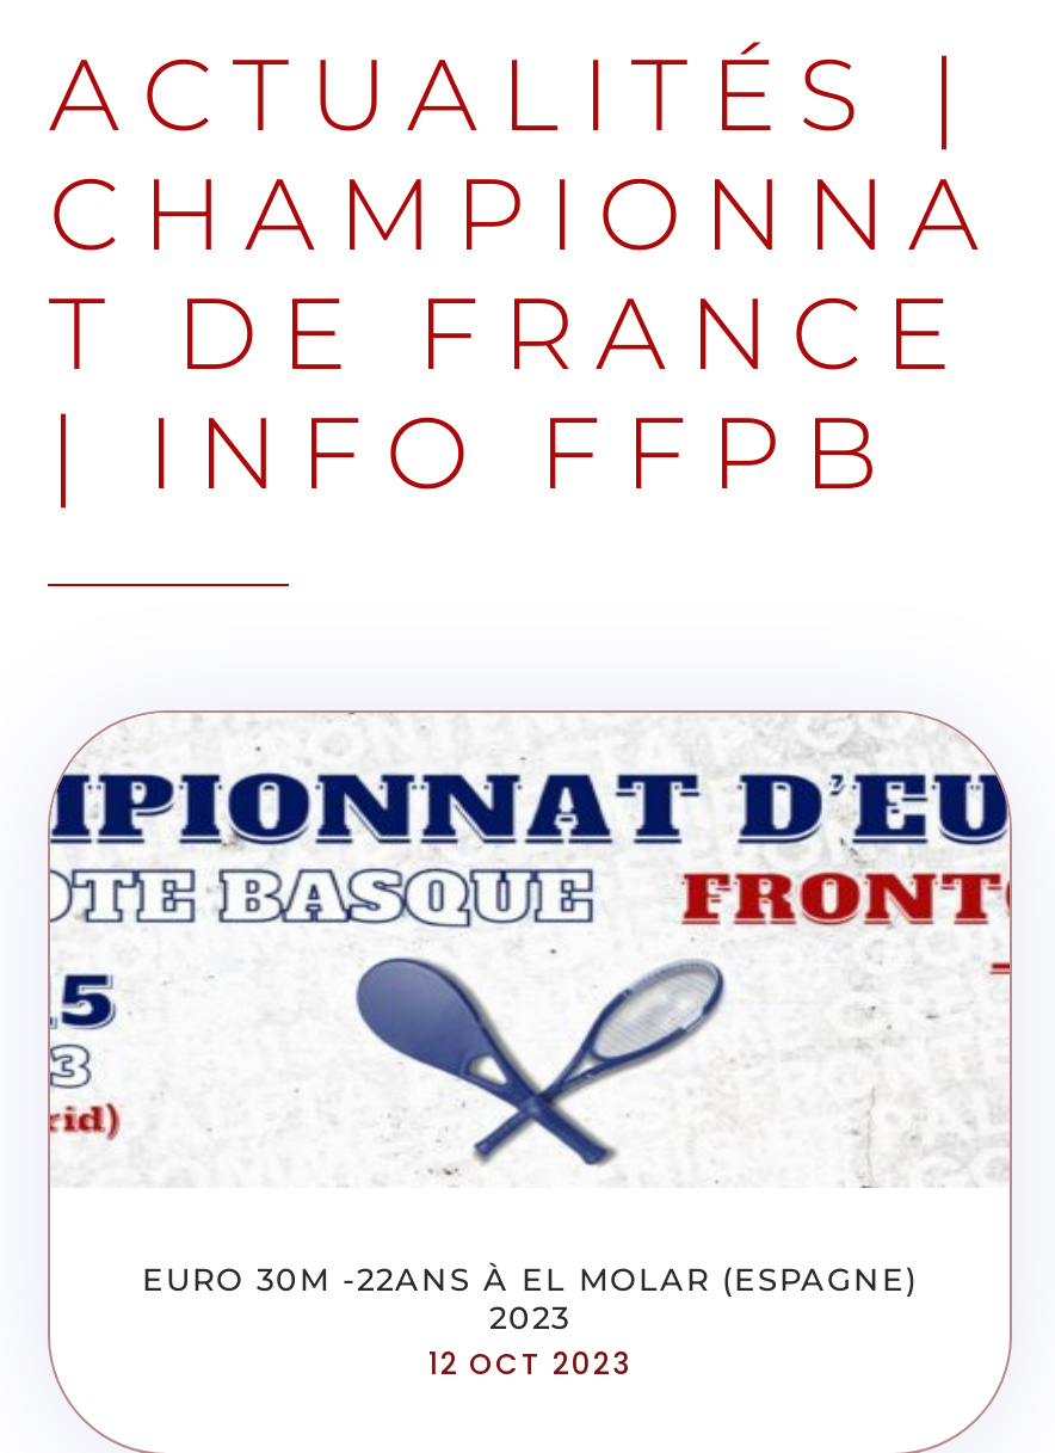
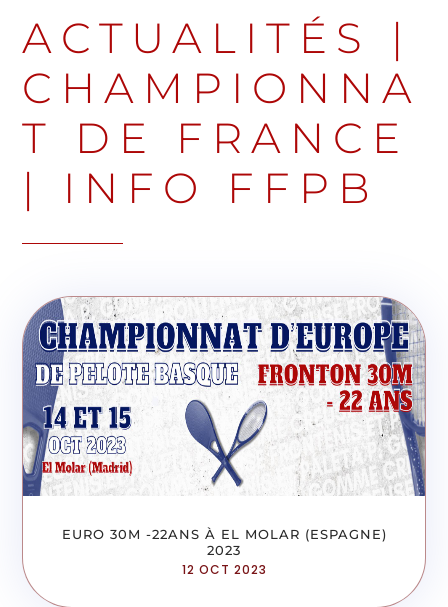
- [image]
+ [image]
